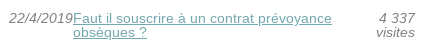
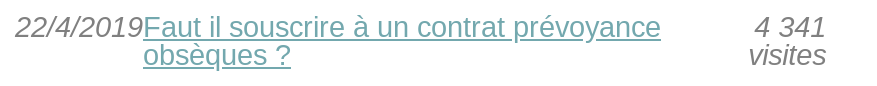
- 4 337
+ 4 341
